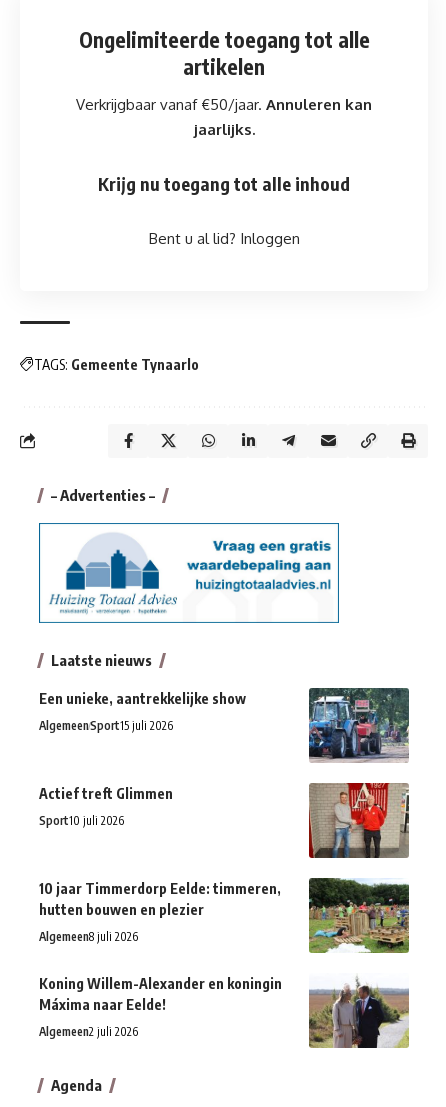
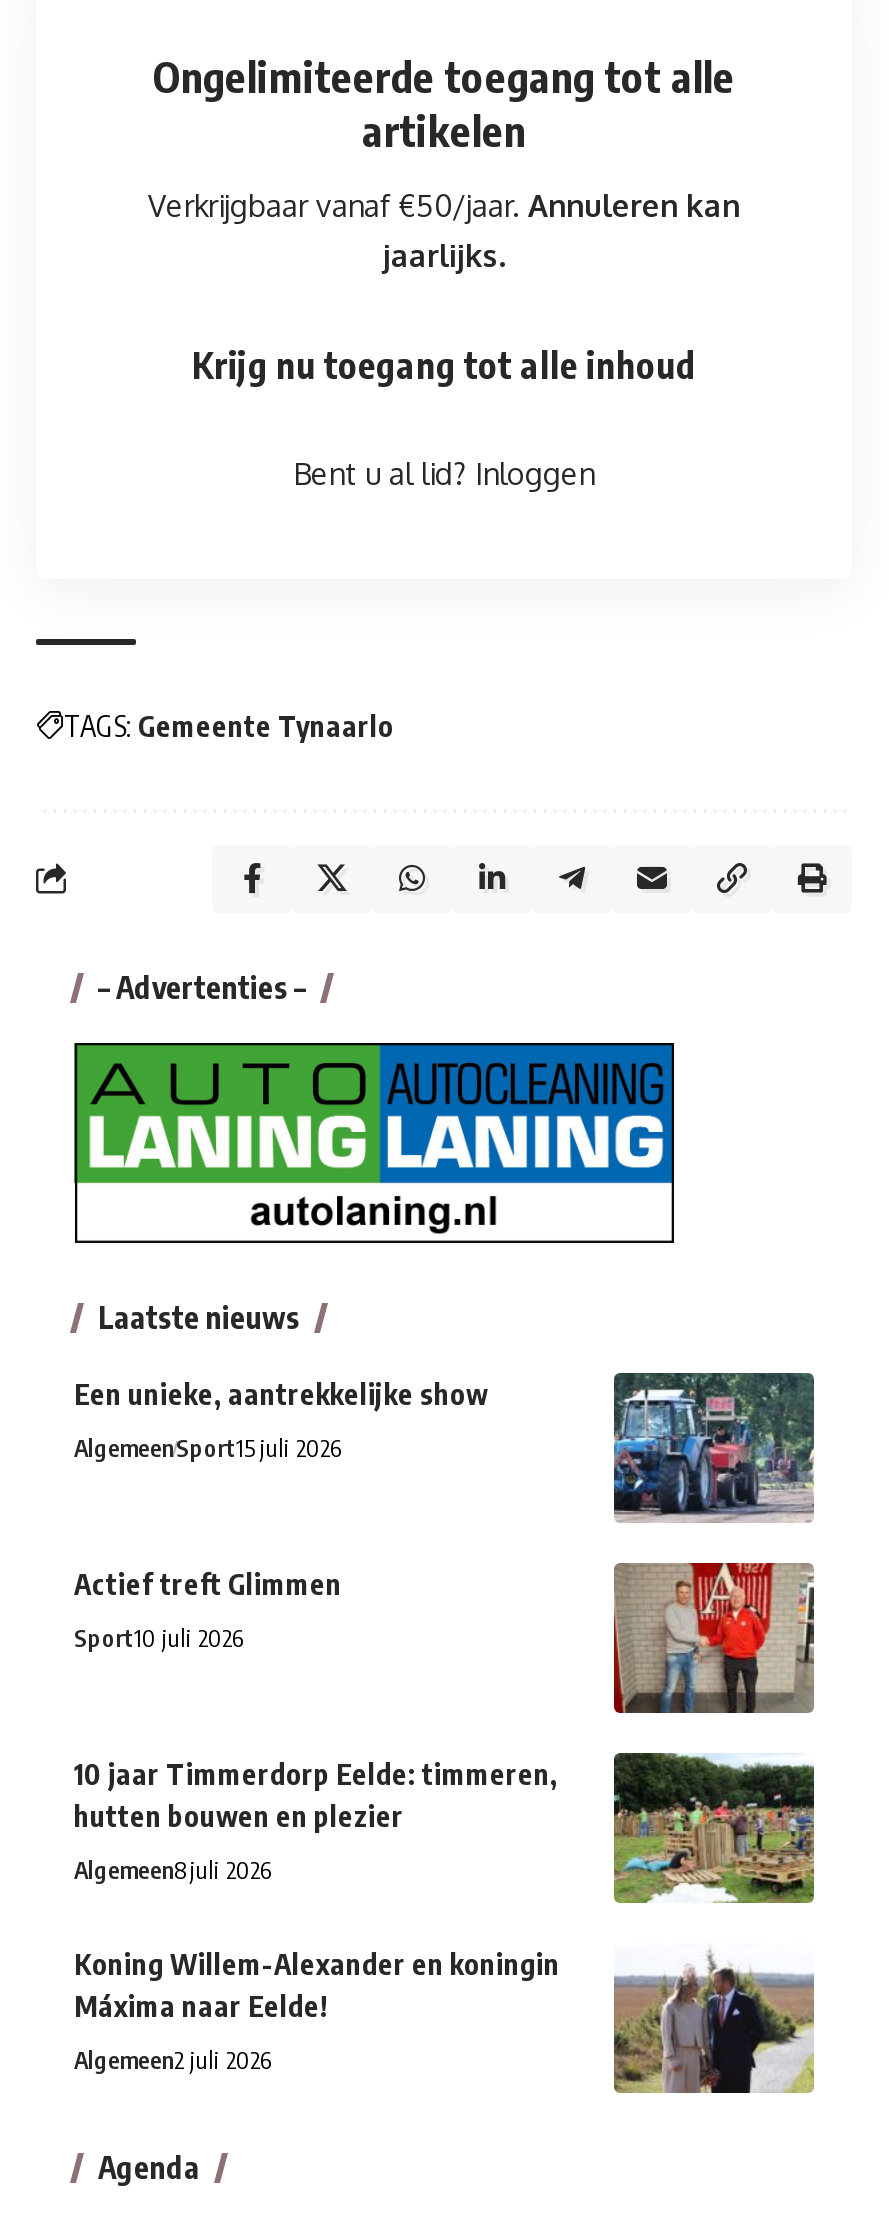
- [image]
+ [image]
